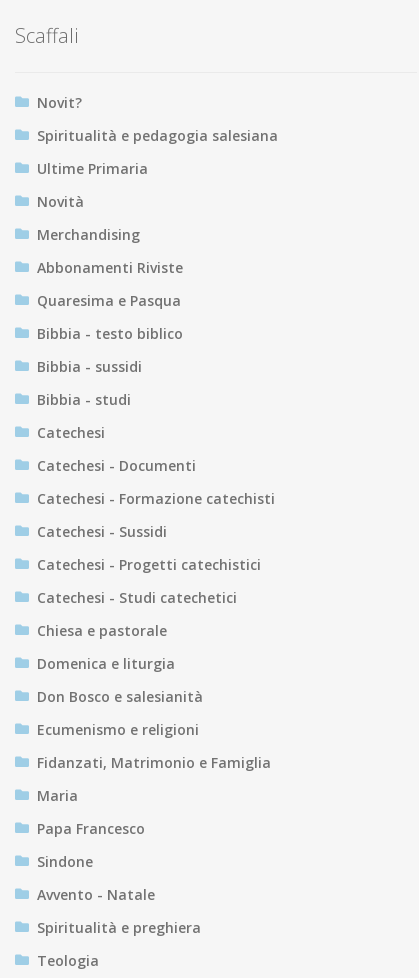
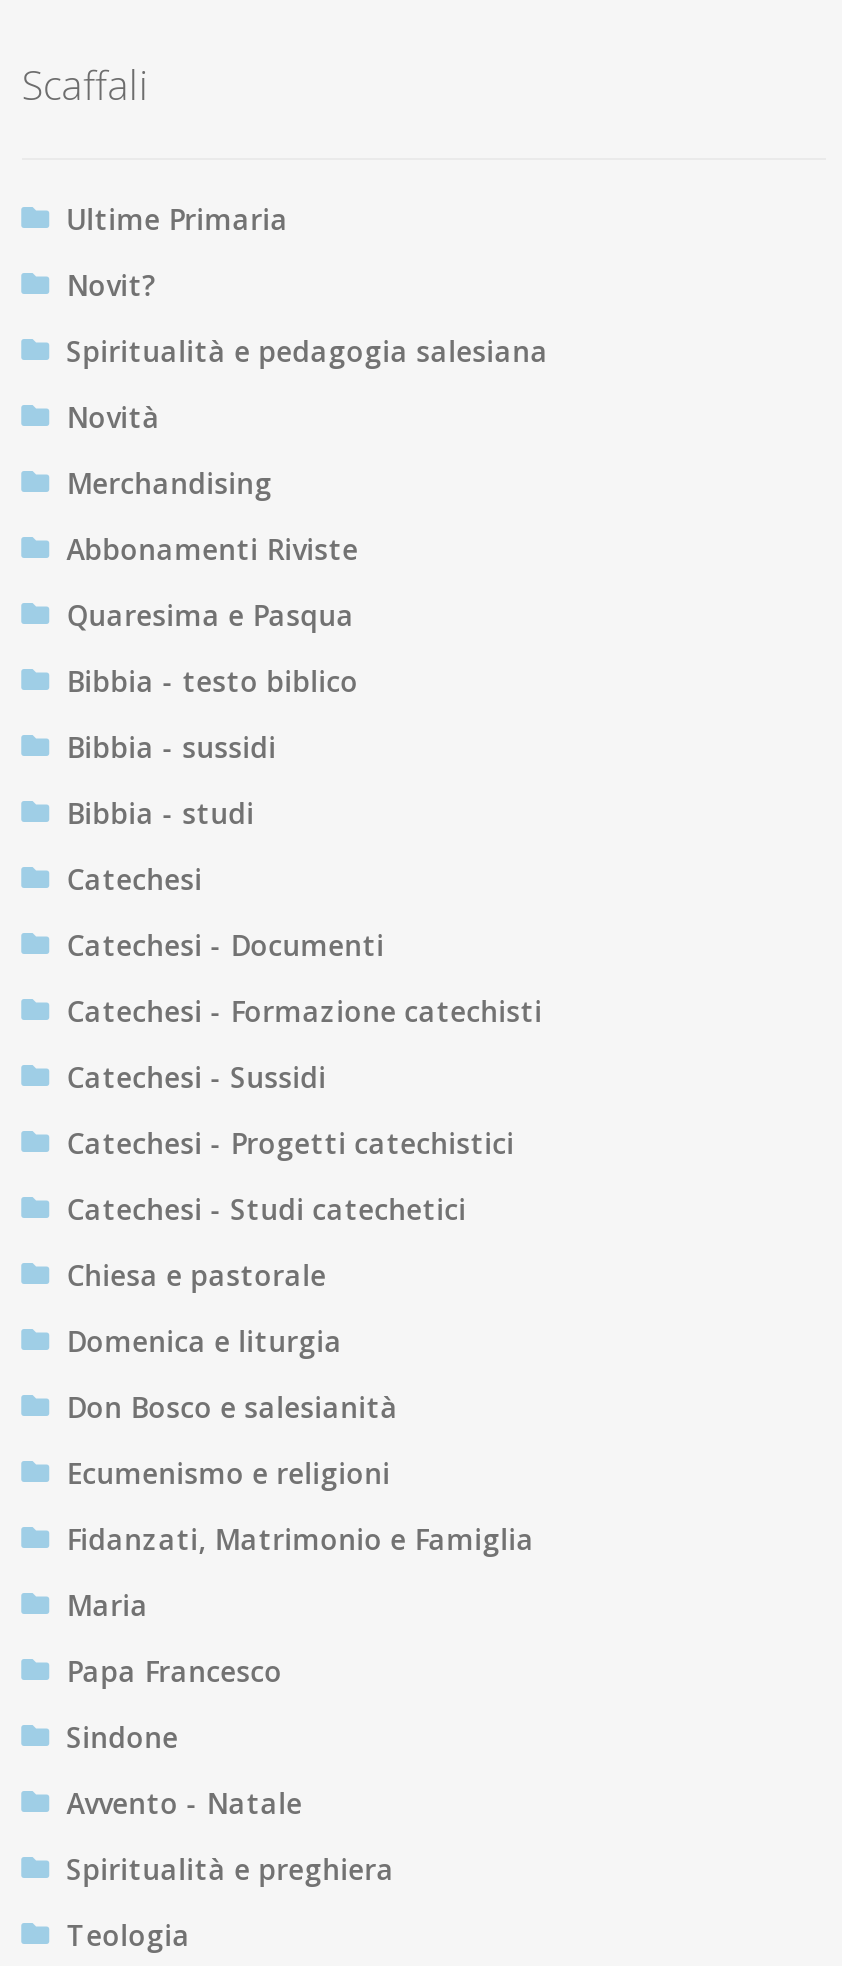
moved down: Novit? | Spiritualità e pedagogia salesiana

moved up: Ultime Primaria
